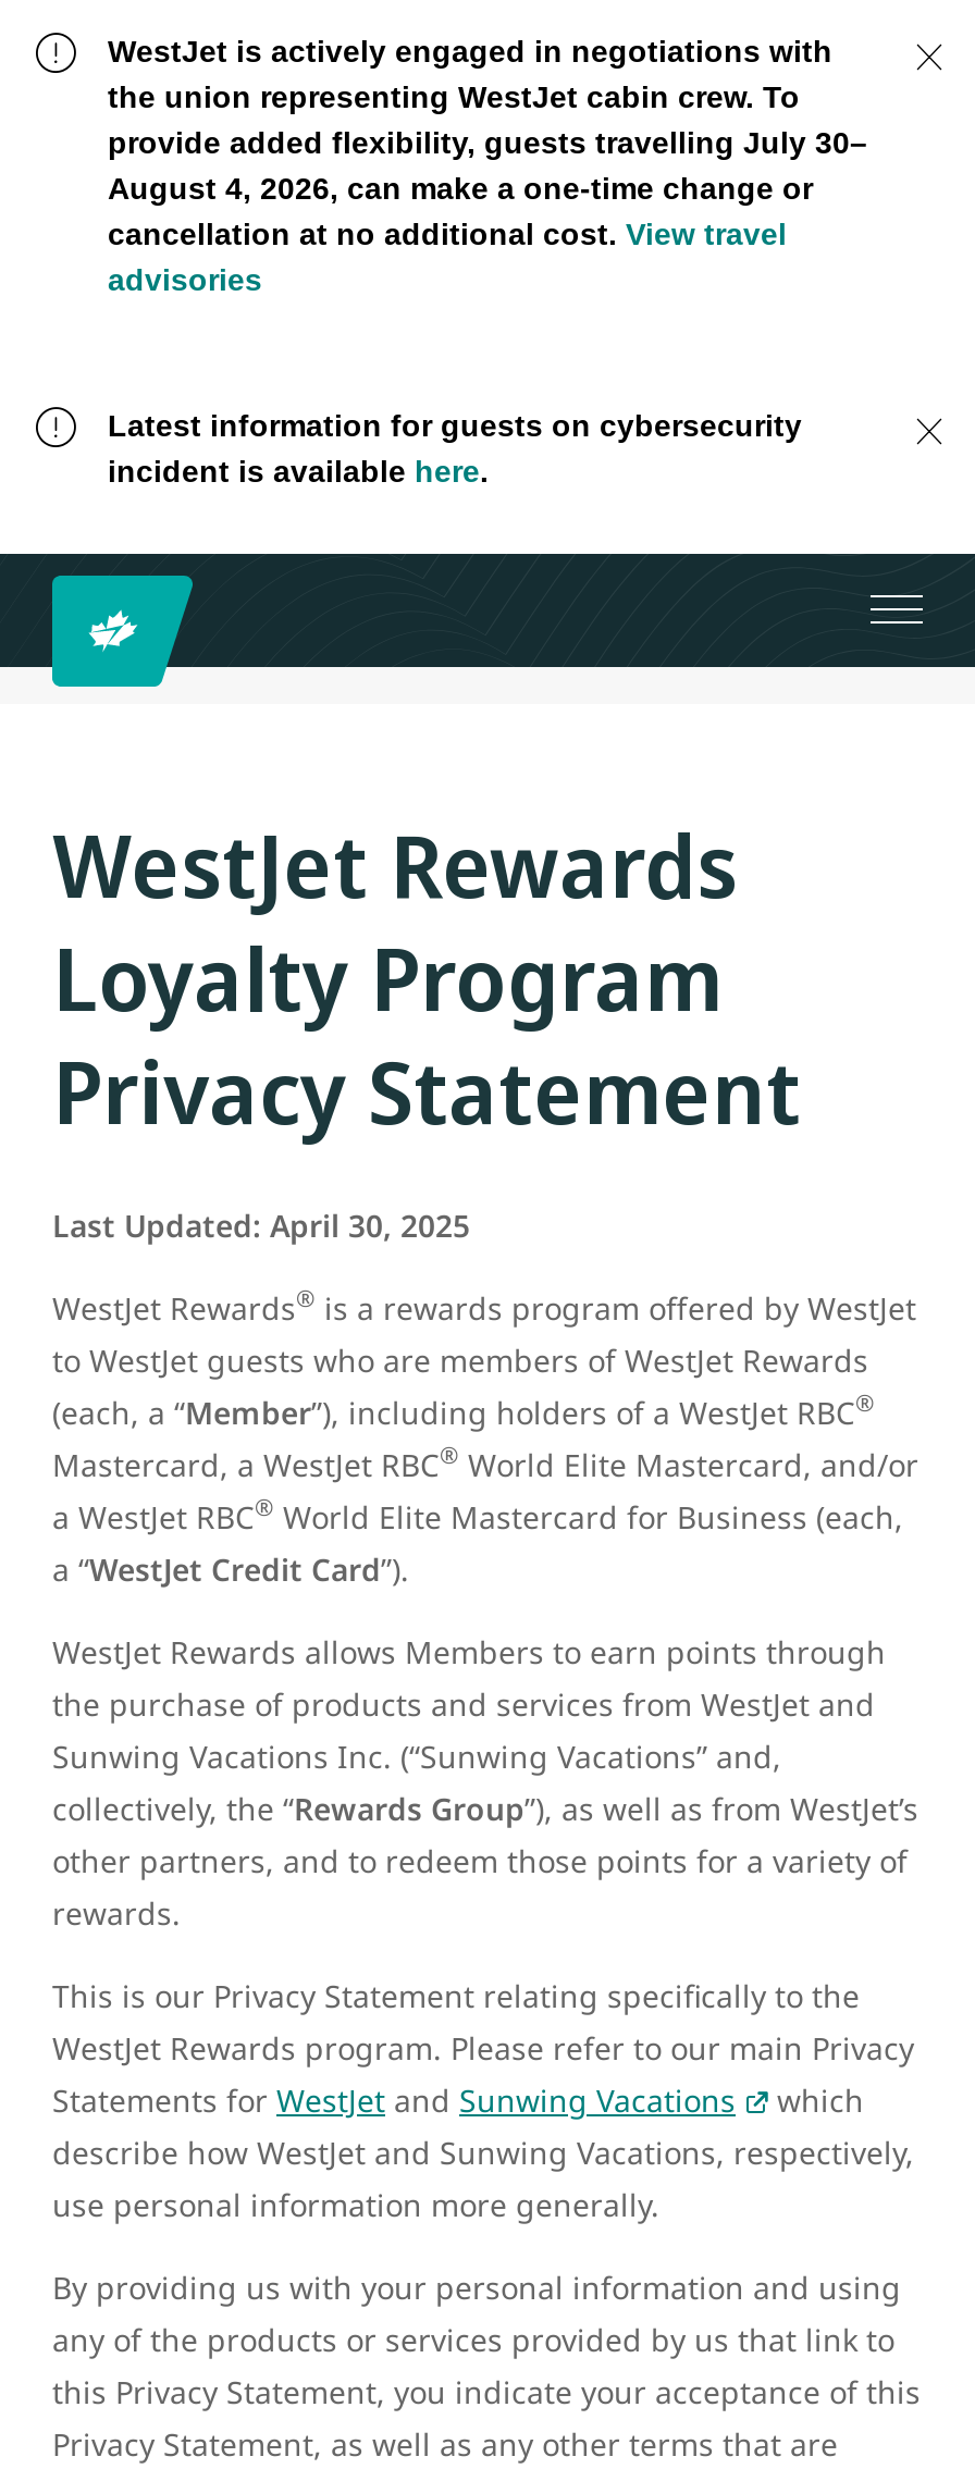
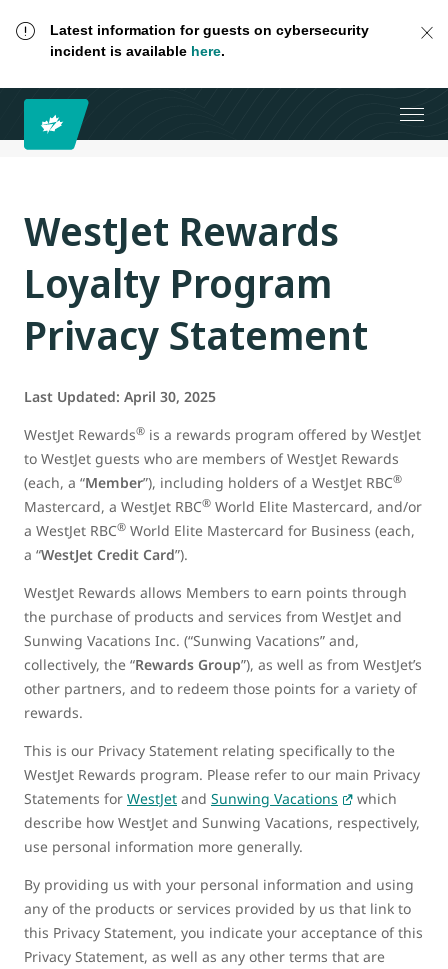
- WestJet is actively engaged in negotiations with
- the union representing WestJet cabin crew. To
- provide added flexibility, guests travelling July 30–
- August 4, 2026, can make a one-time change or
- cancellation at no additional cost. View travel
- advisories
